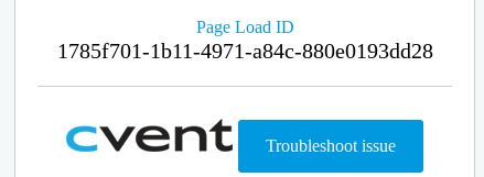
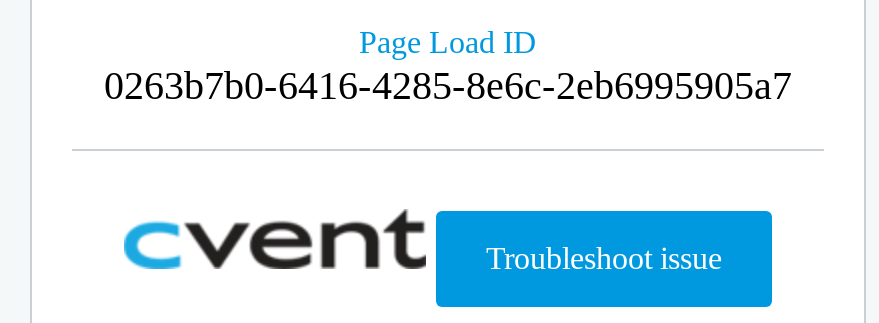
- 1785f701-1b11-4971-a84c-880e0193dd28
+ 0263b7b0-6416-4285-8e6c-2eb6995905a7
